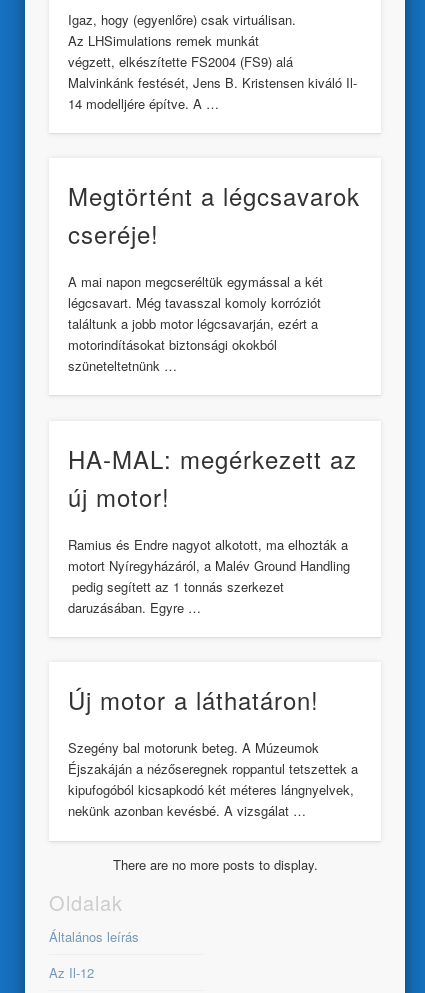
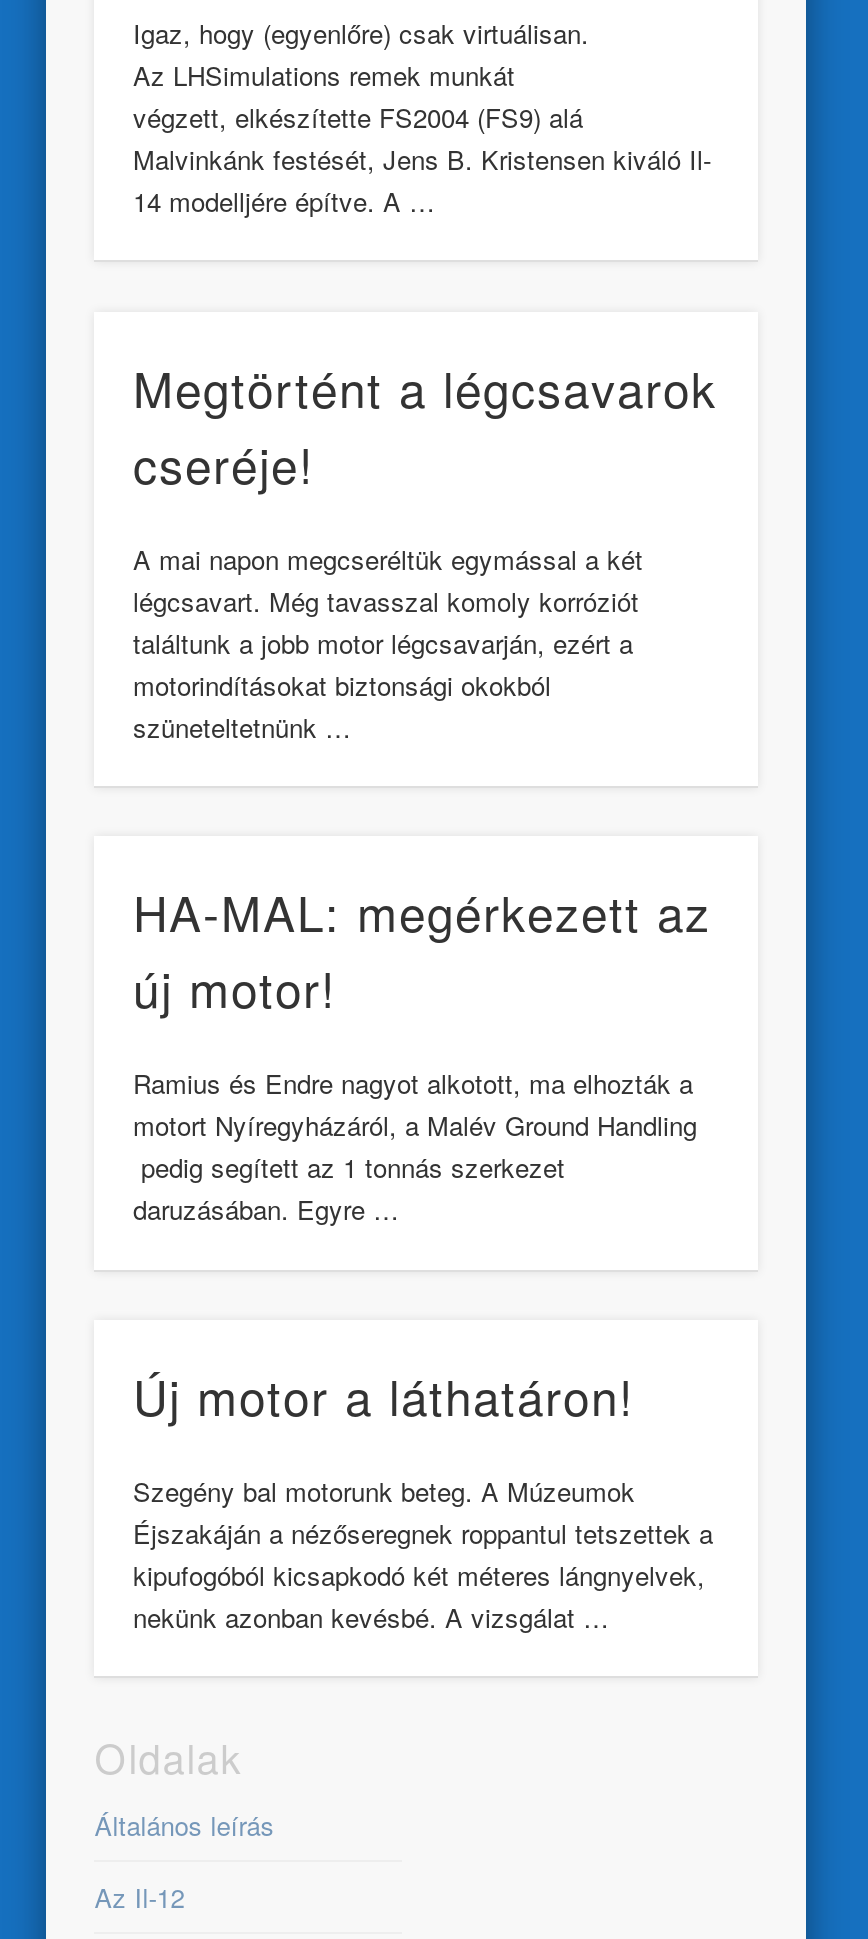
- There are no more posts to display.
